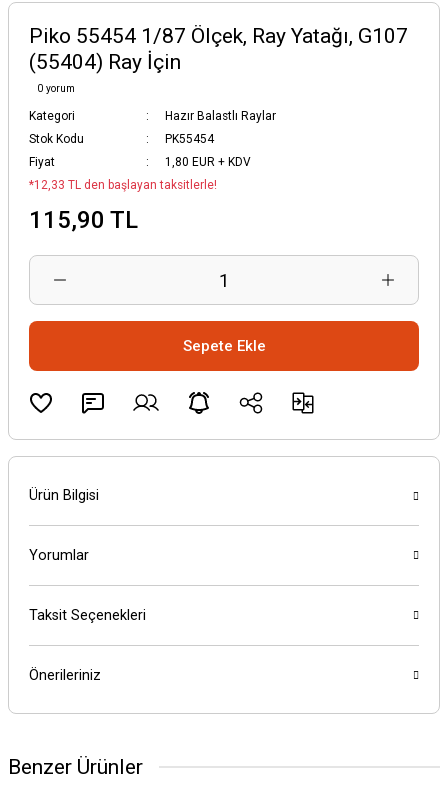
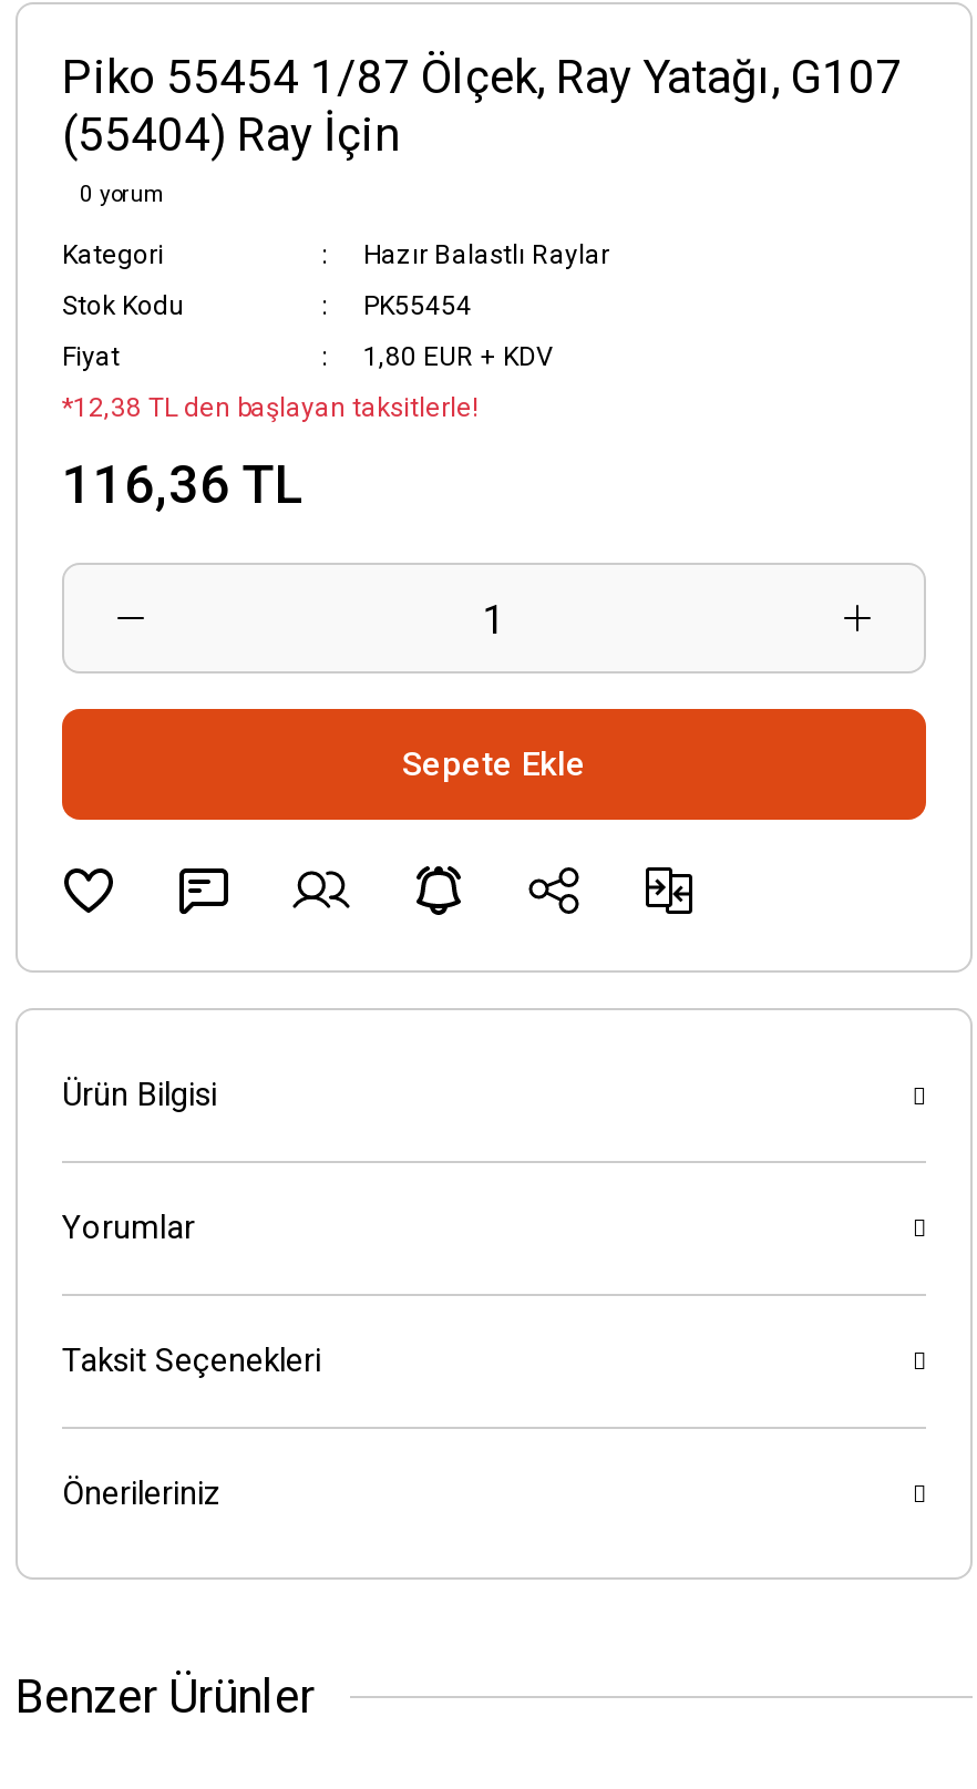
- *12,33 TL den başlayan taksitlerle!
+ *12,38 TL den başlayan taksitlerle!

- 115,90 TL
+ 116,36 TL
